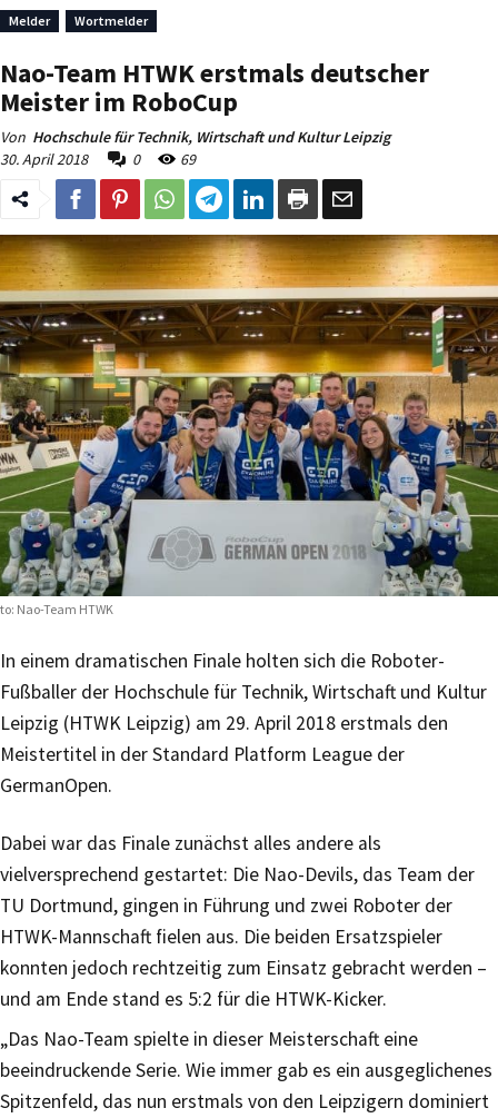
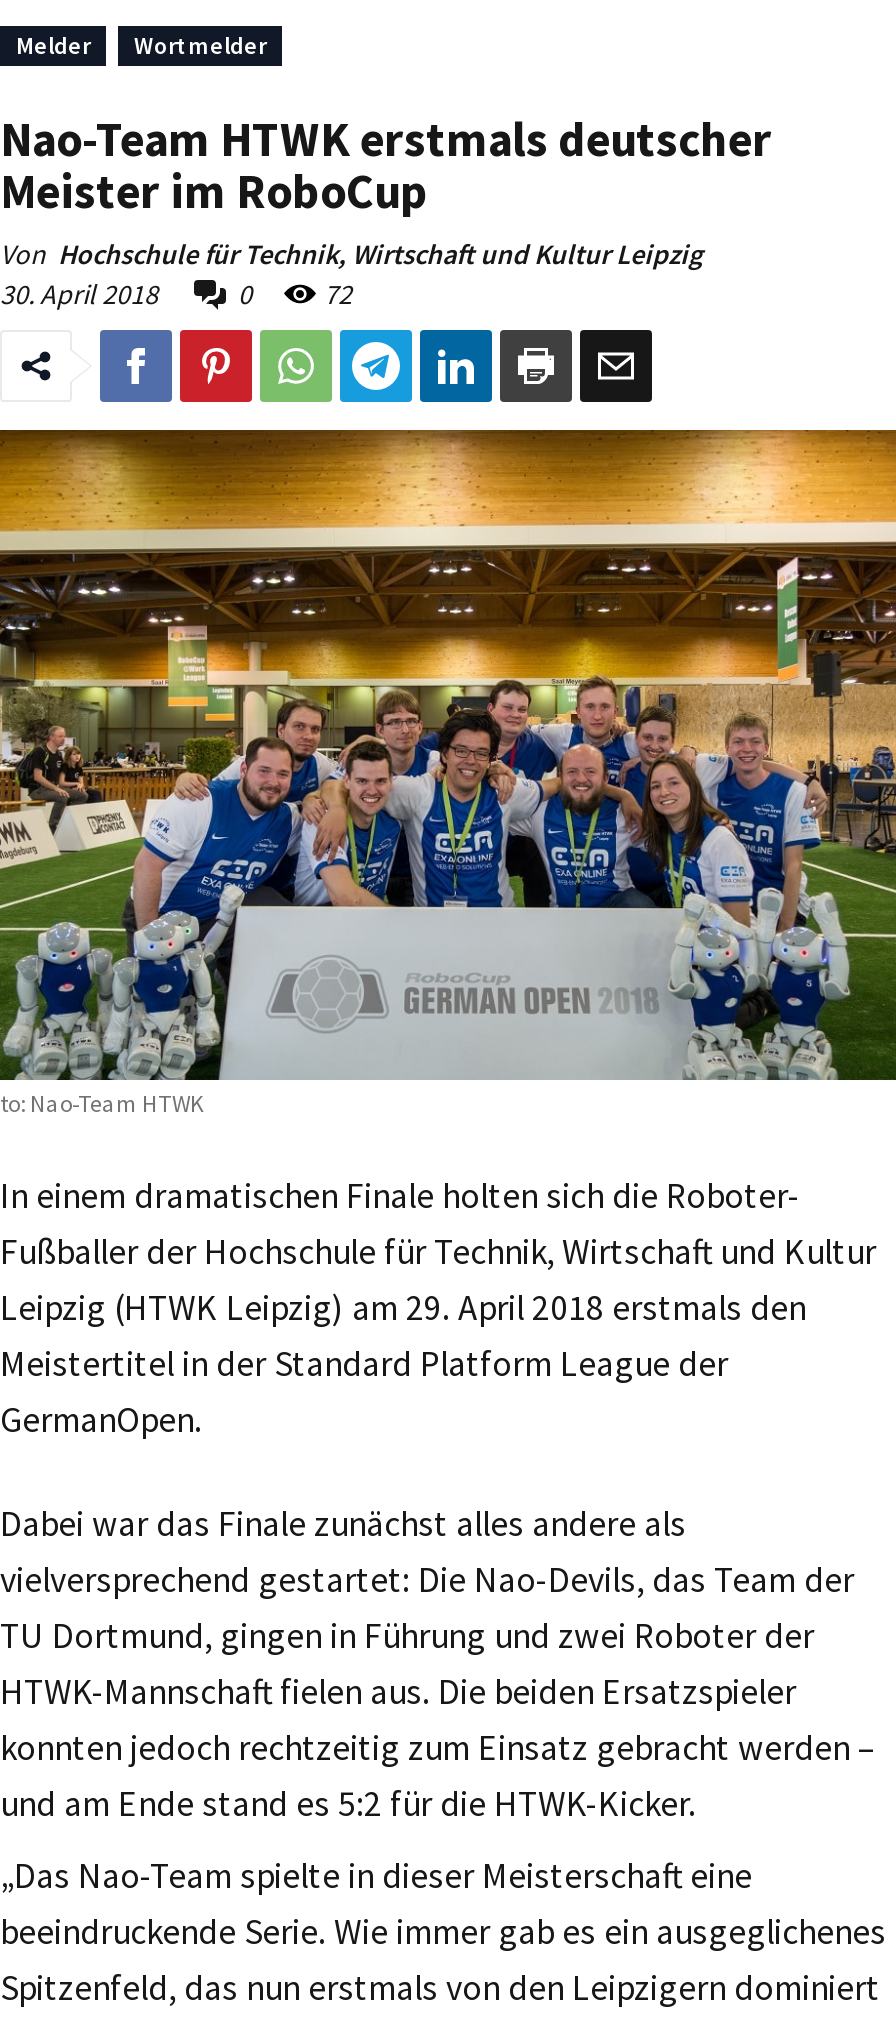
- 0 69
+ 0 72
